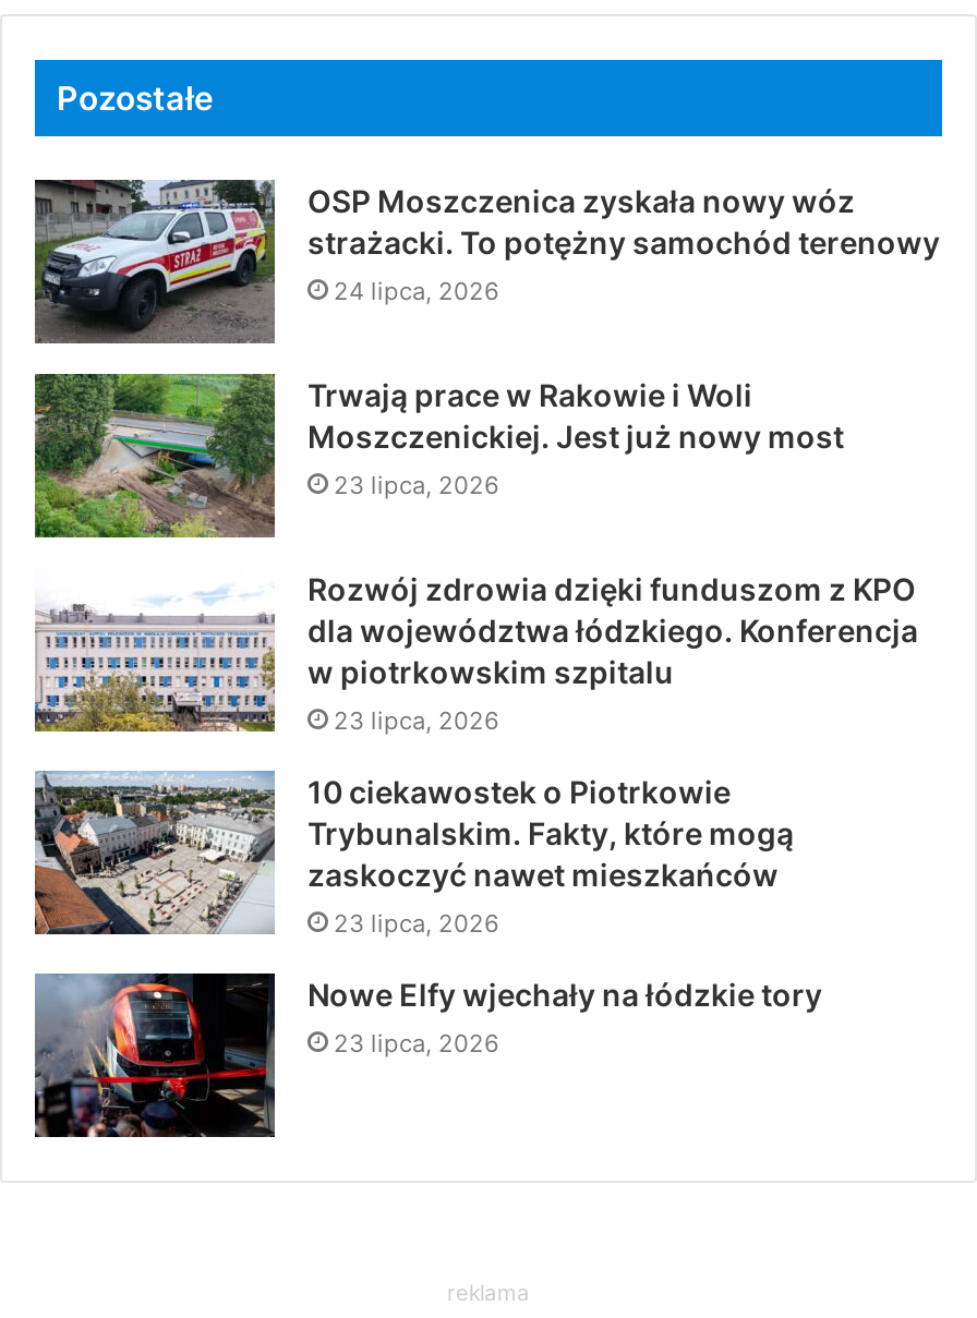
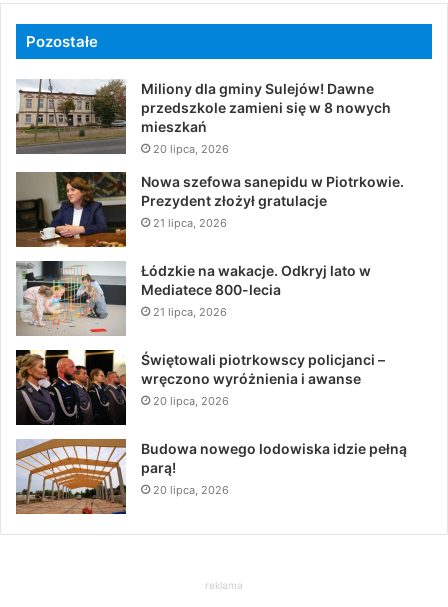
- [image]
- OSP Moszczenica zyskała nowy wóz
- strażacki. To potężny samochód terenowy
- 24 lipca, 2026
+ [image]
+ Miliony dla gminy Sulejów! Dawne
+ przedszkole zamieni się w 8 nowych
+ mieszkań
+ 20 lipca, 2026

- [image]
- Trwają prace w Rakowie i Woli
- Moszczenickiej. Jest już nowy most
- 23 lipca, 2026
+ [image]
+ Nowa szefowa sanepidu w Piotrkowie.
+ Prezydent złożył gratulacje
+ 21 lipca, 2026

- [image]
- Rozwój zdrowia dzięki funduszom z KPO
- dla województwa łódzkiego. Konferencja
- w piotrkowskim szpitalu
- 23 lipca, 2026
+ [image]
+ Łódzkie na wakacje. Odkryj lato w
+ Mediatece 800-lecia
+ 21 lipca, 2026

- [image]
- 10 ciekawostek o Piotrkowie
- Trybunalskim. Fakty, które mogą
- zaskoczyć nawet mieszkańców
- 23 lipca, 2026
+ [image]
+ Świętowali piotrkowscy policjanci –
+ wręczono wyróżnienia i awanse
+ 20 lipca, 2026

- [image]
- Nowe Elfy wjechały na łódzkie tory
- 23 lipca, 2026
+ [image]
+ Budowa nowego lodowiska idzie pełną
+ parą!
+ 20 lipca, 2026
